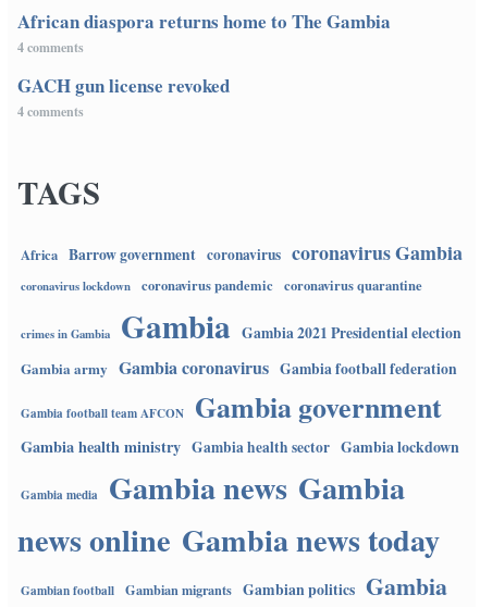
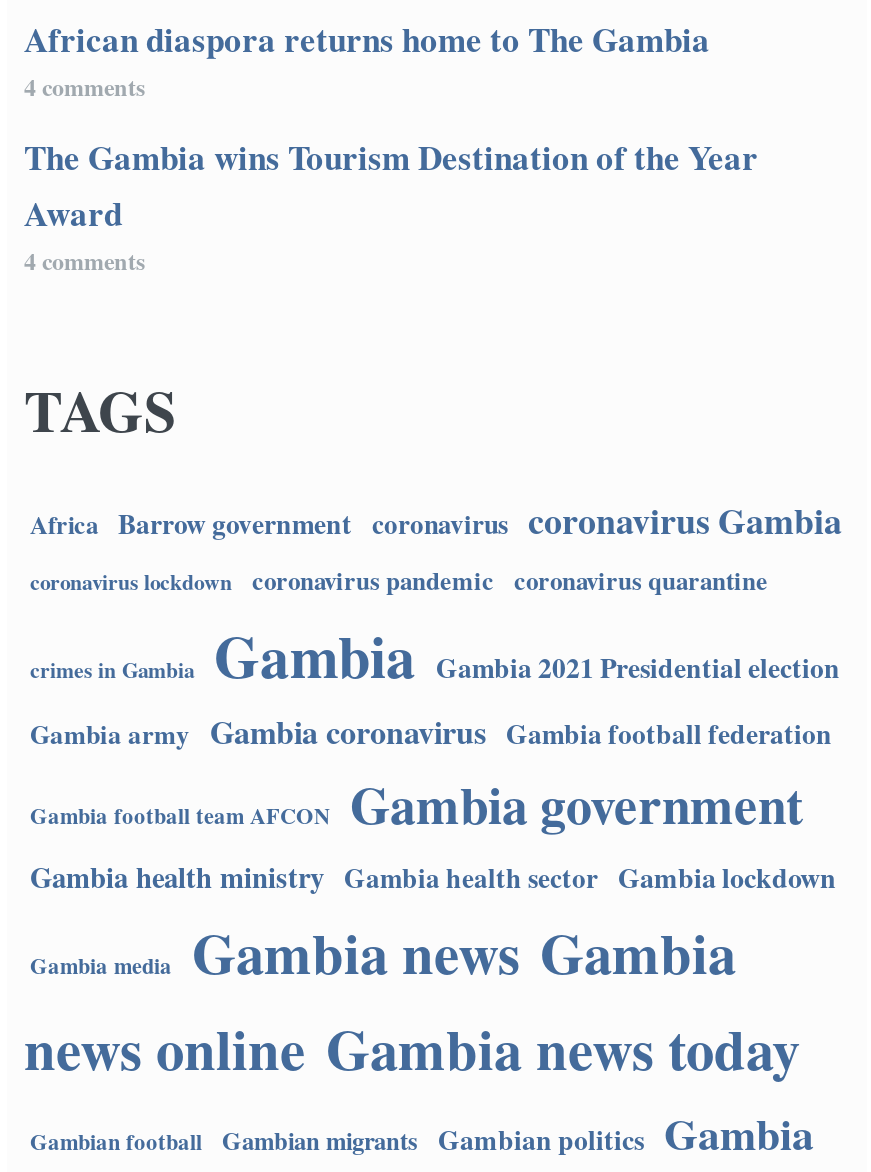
- GACH gun license revoked
+ The Gambia wins Tourism Destination of the Year
+ Award
